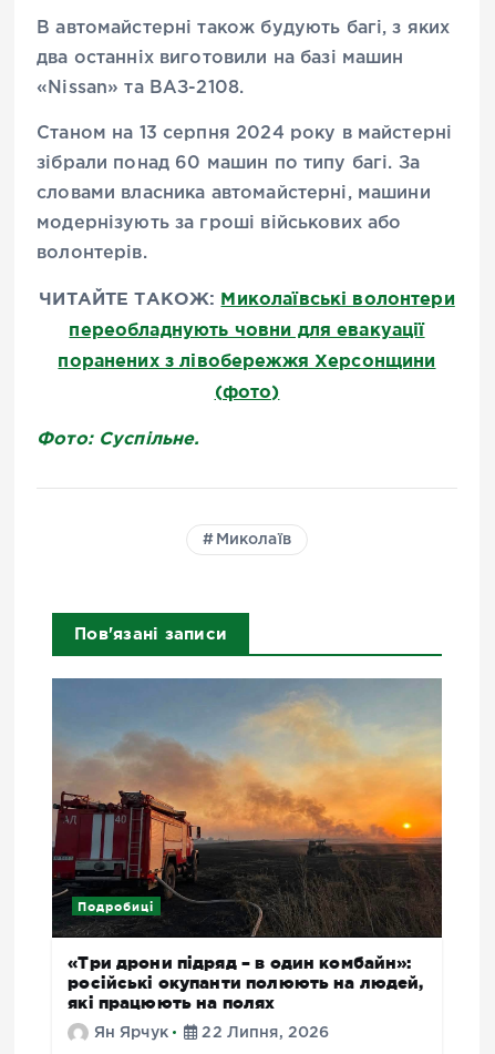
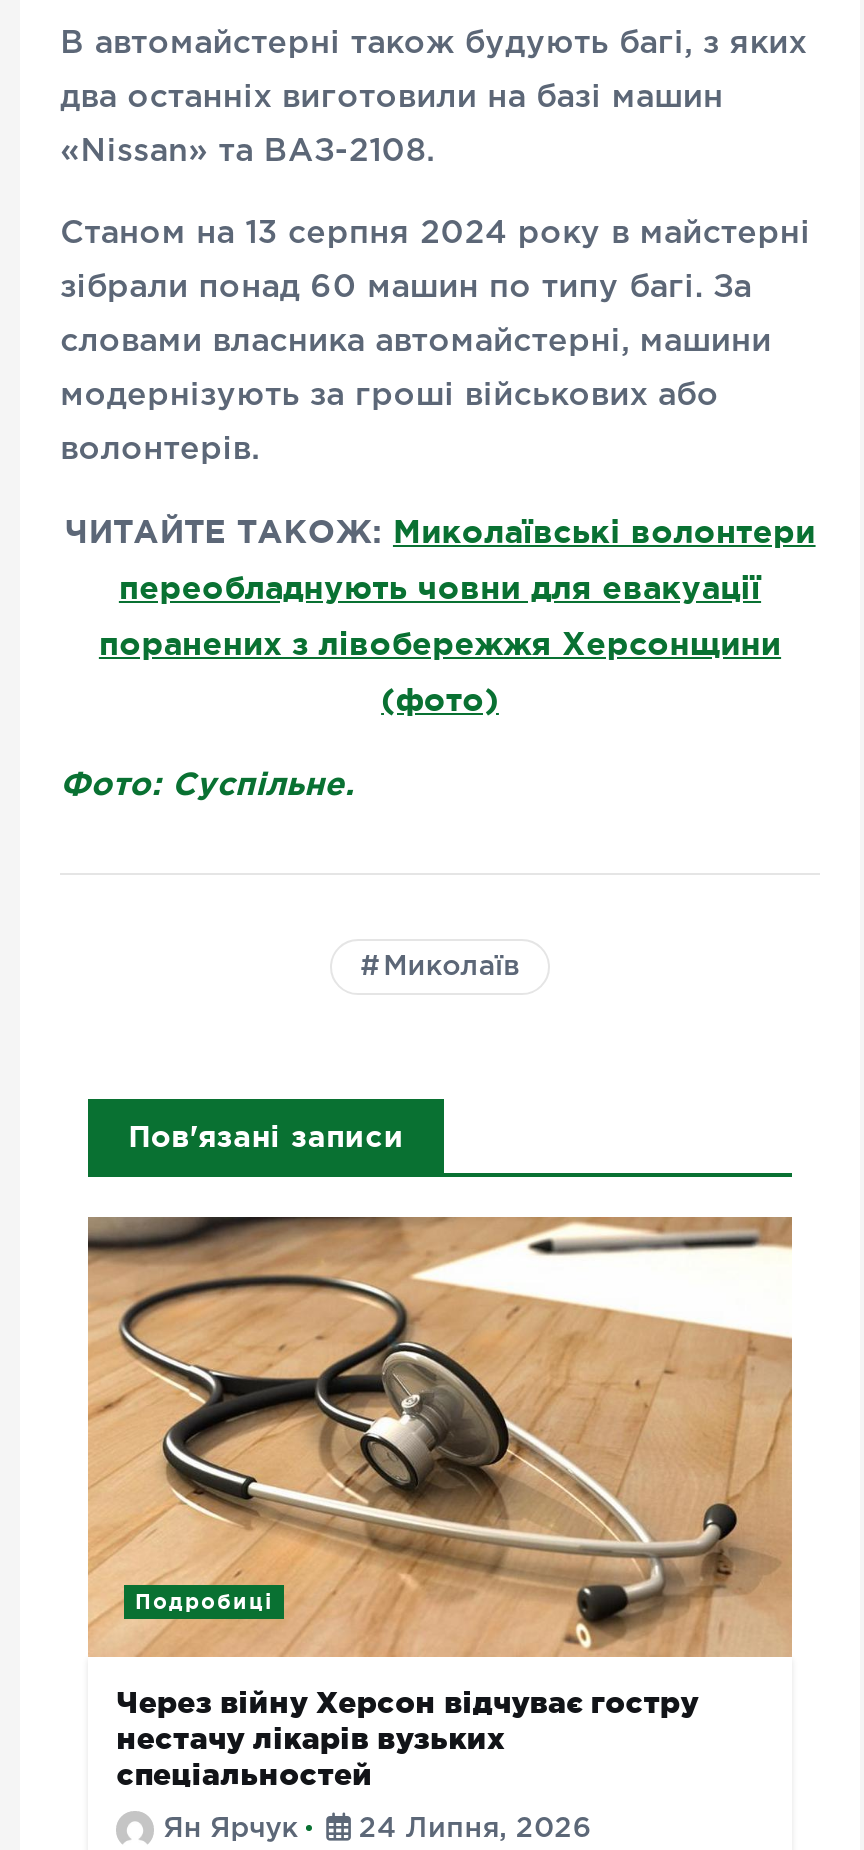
- [image]
- «Три дрони підряд – в один комбайн»:
- російські окупанти полюють на людей,
- які працюють на полях
+ [image]
+ Через війну Херсон відчуває гостру
+ нестачу лікарів вузьких
+ спеціальностей

- 22 Липня, 2026
+ 24 Липня, 2026
